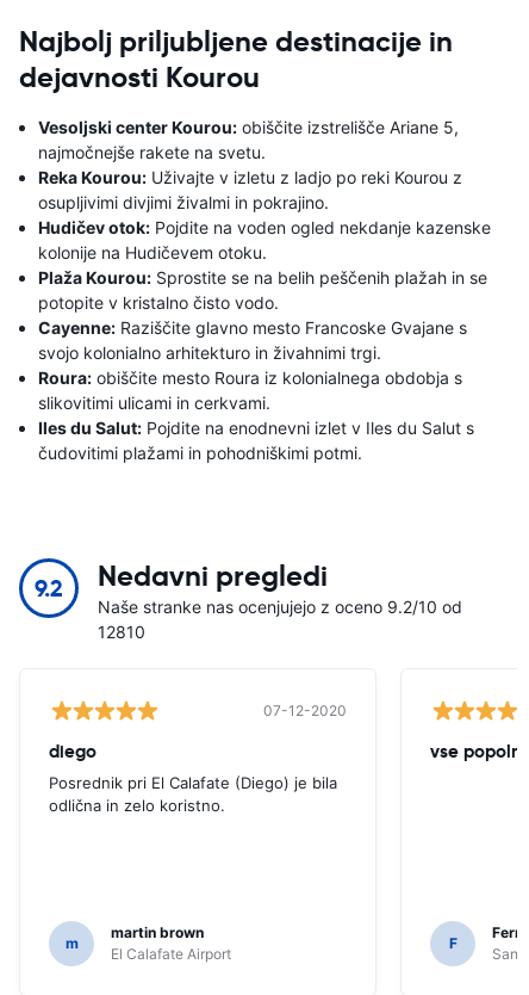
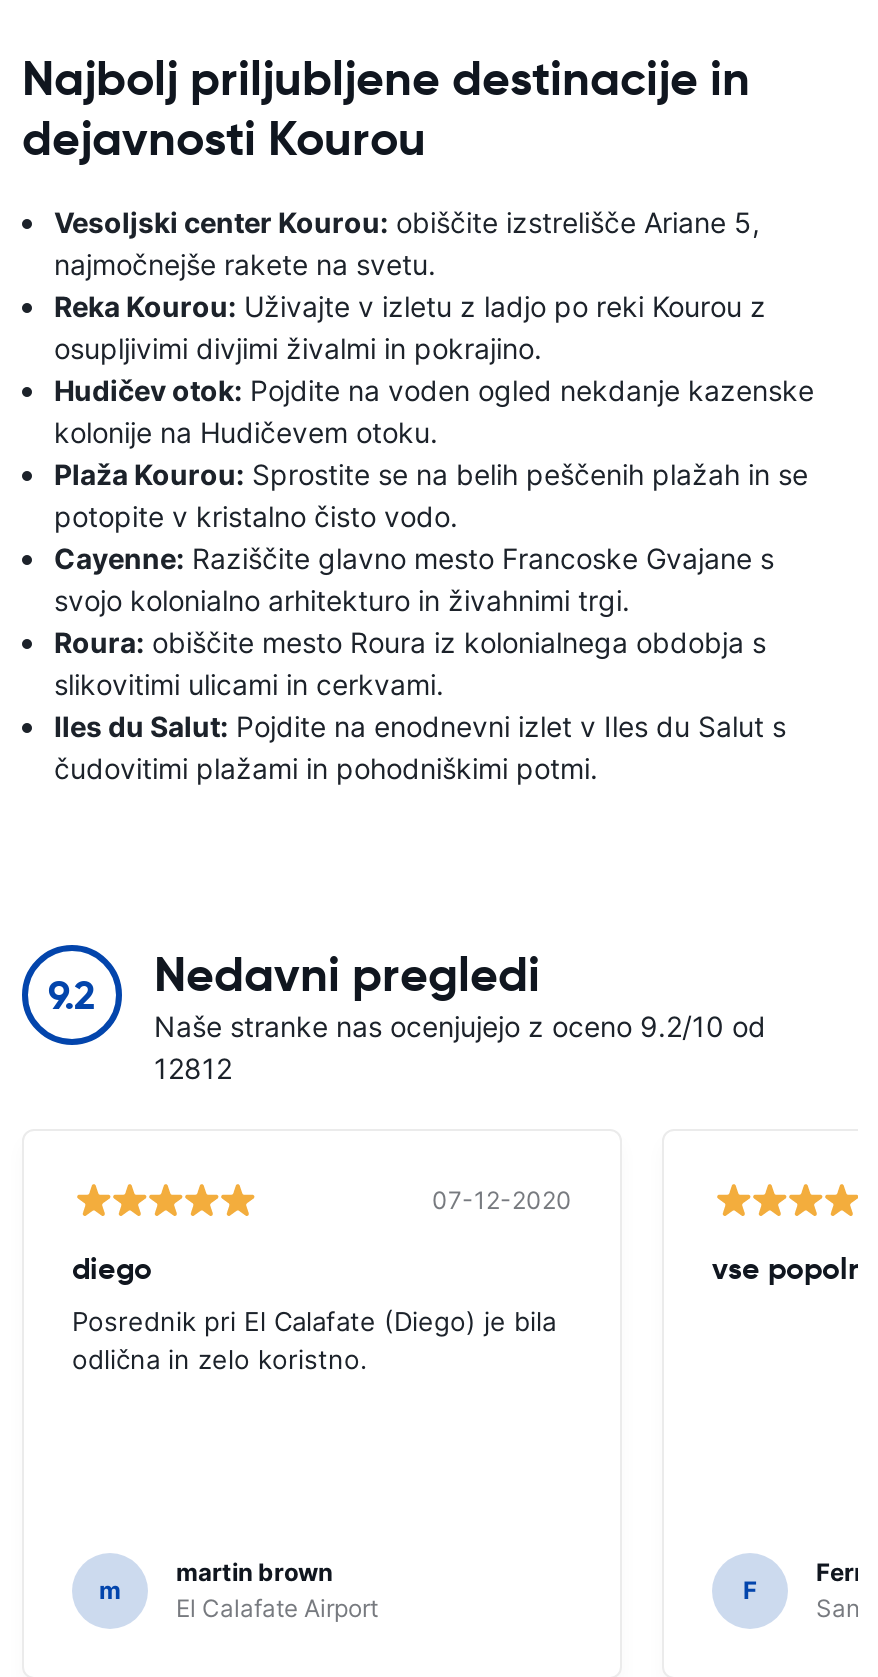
- 12810
+ 12812
